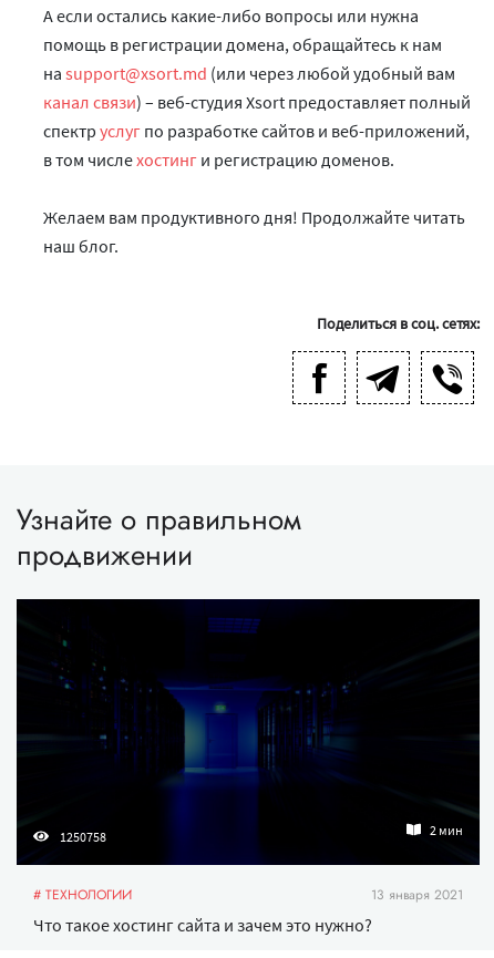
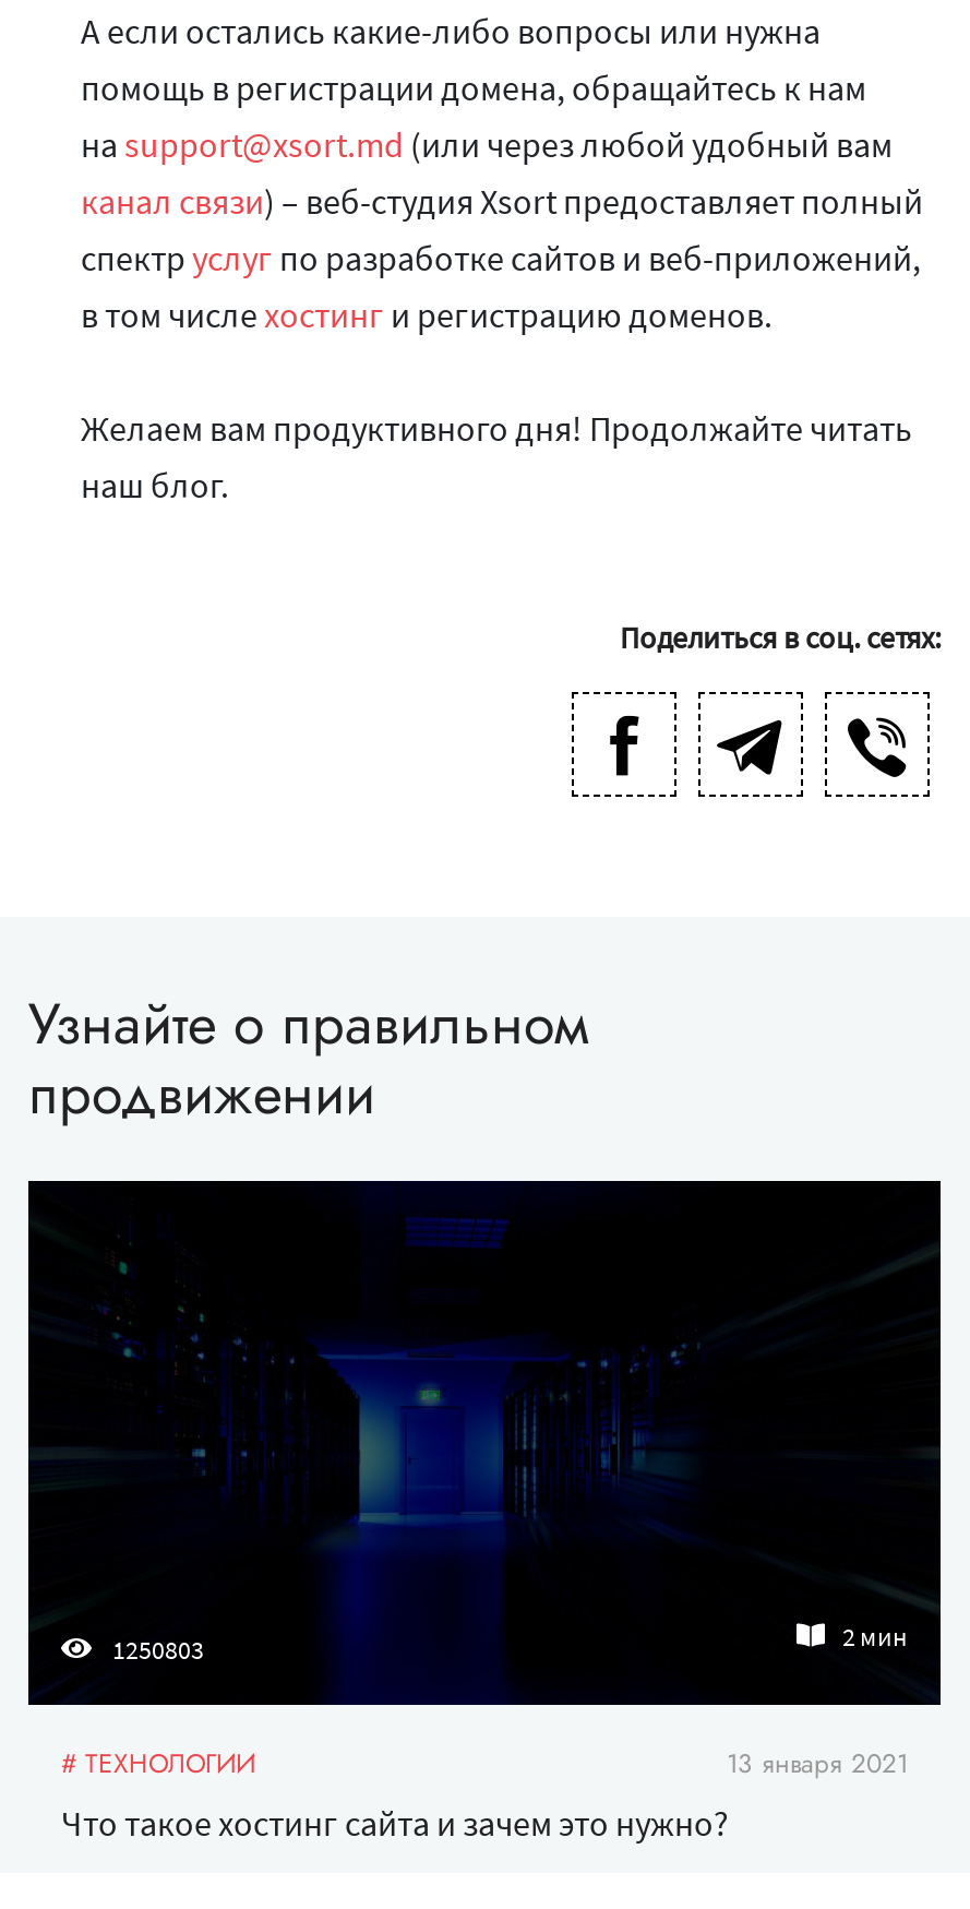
- 1250758
+ 1250803
